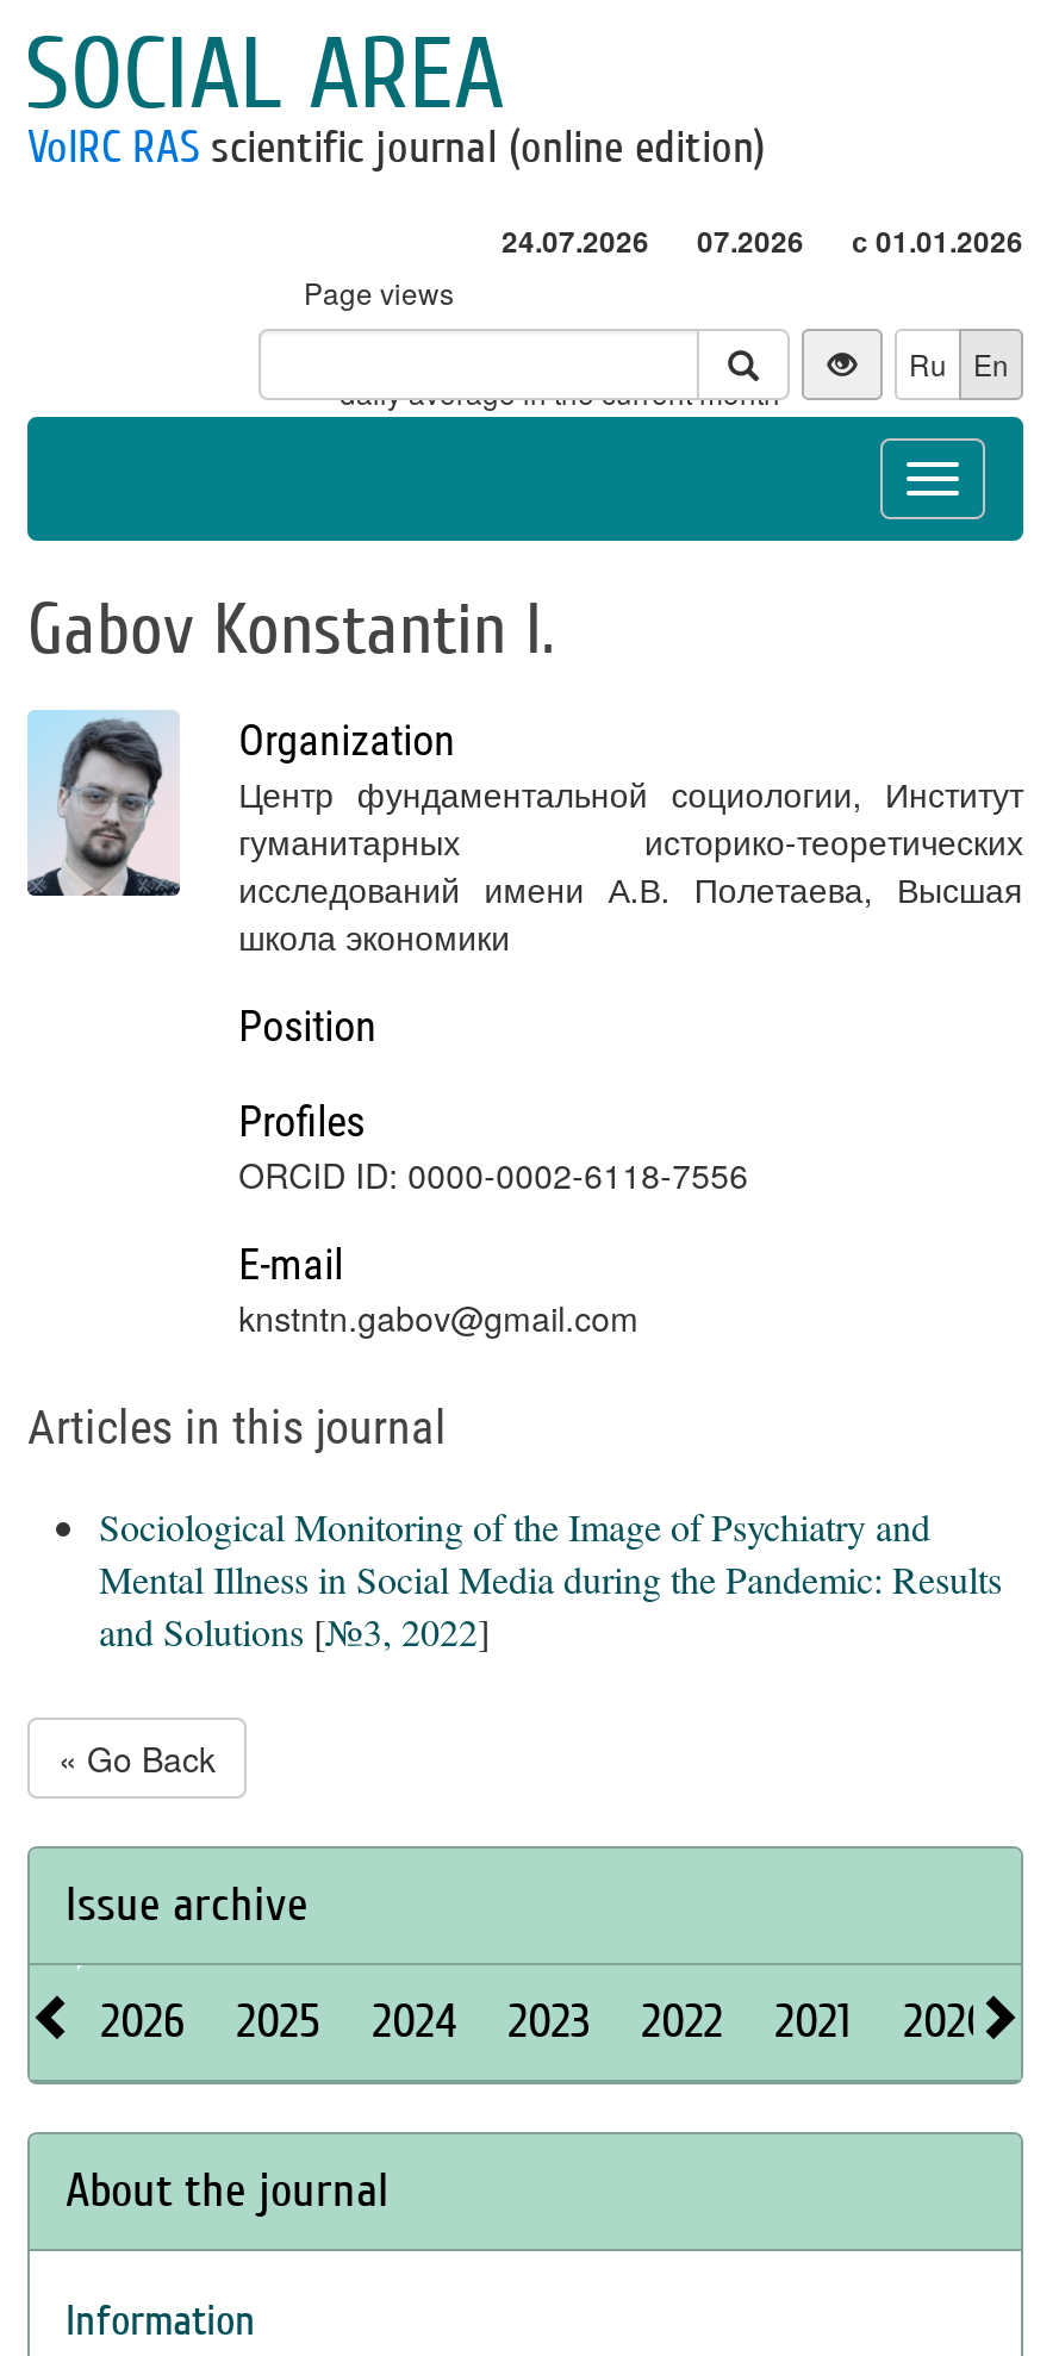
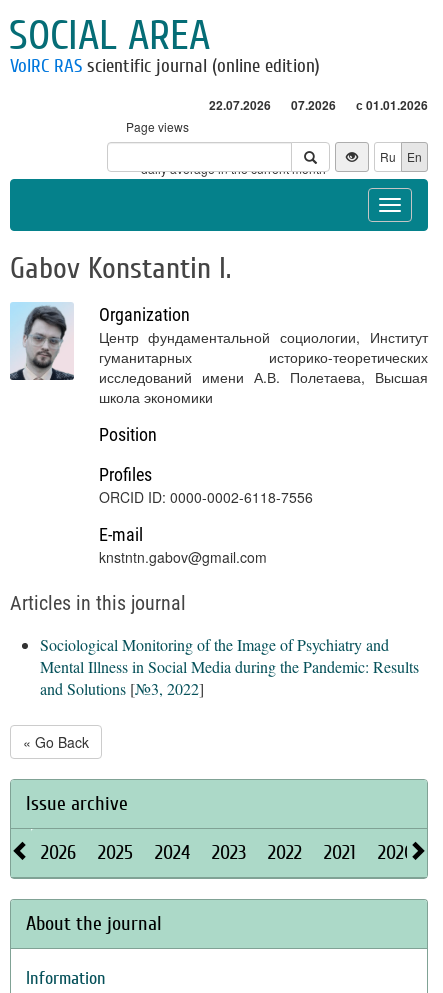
- 24.07.2026 07.2026 с 01.01.2026
+ 22.07.2026 07.2026 с 01.01.2026
